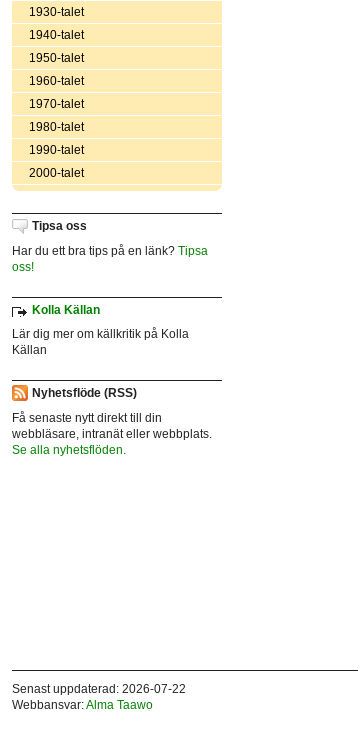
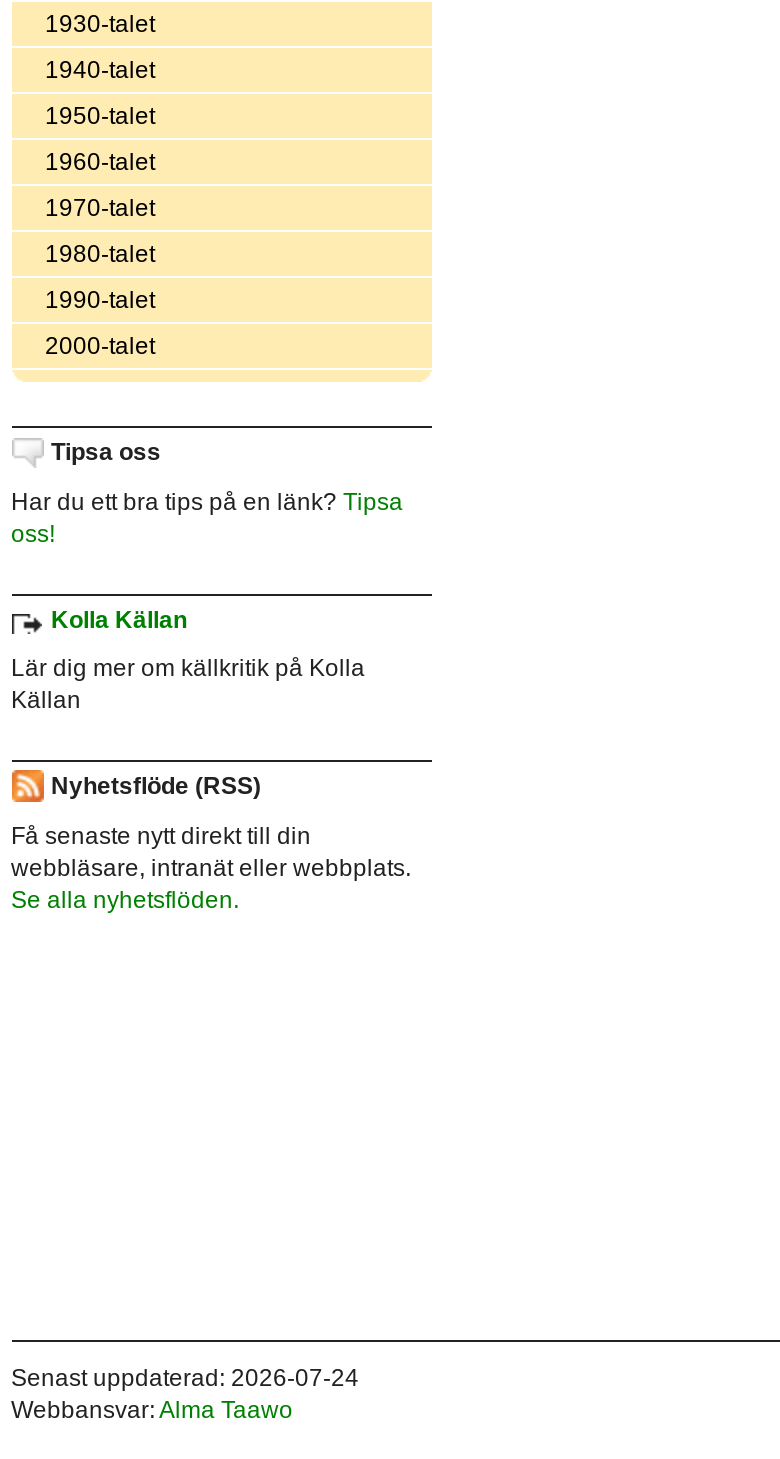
- Senast uppdaterad: 2026-07-22
+ Senast uppdaterad: 2026-07-24
